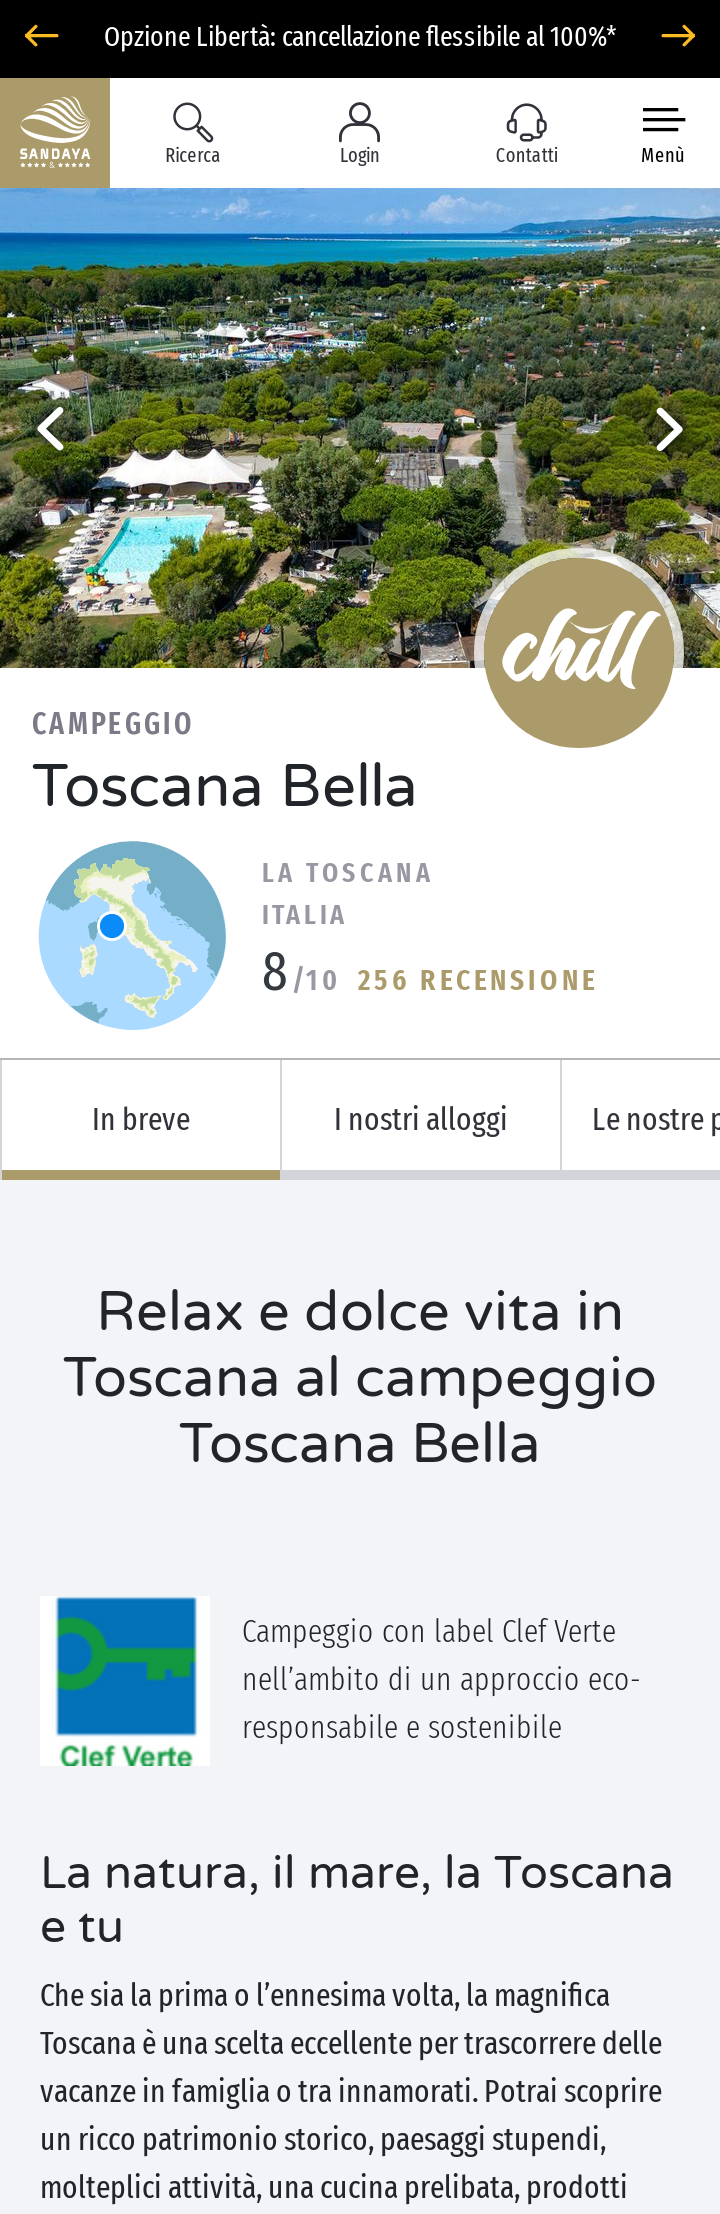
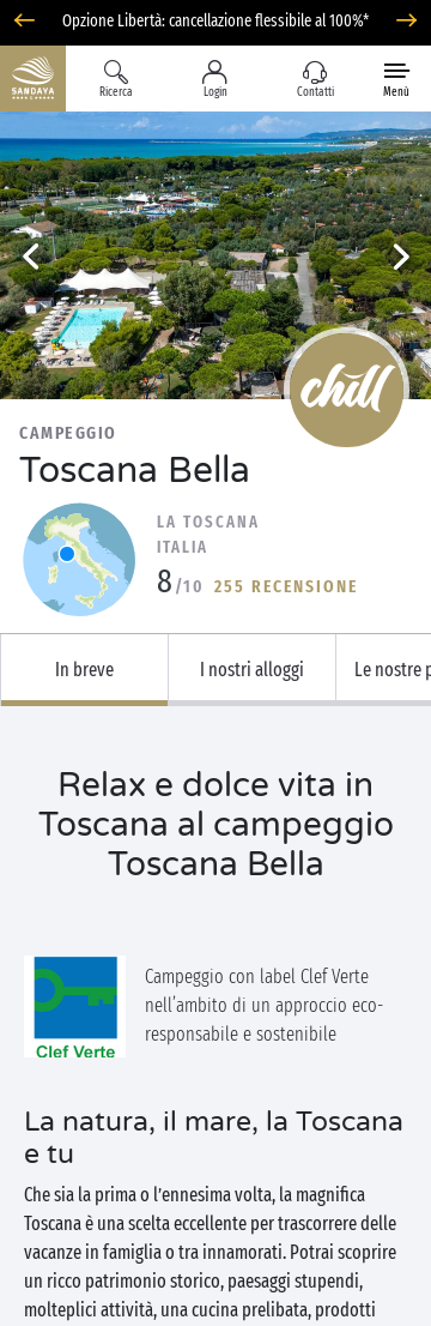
- 8/10 256 RECENSIONE
+ 8/10 255 RECENSIONE
